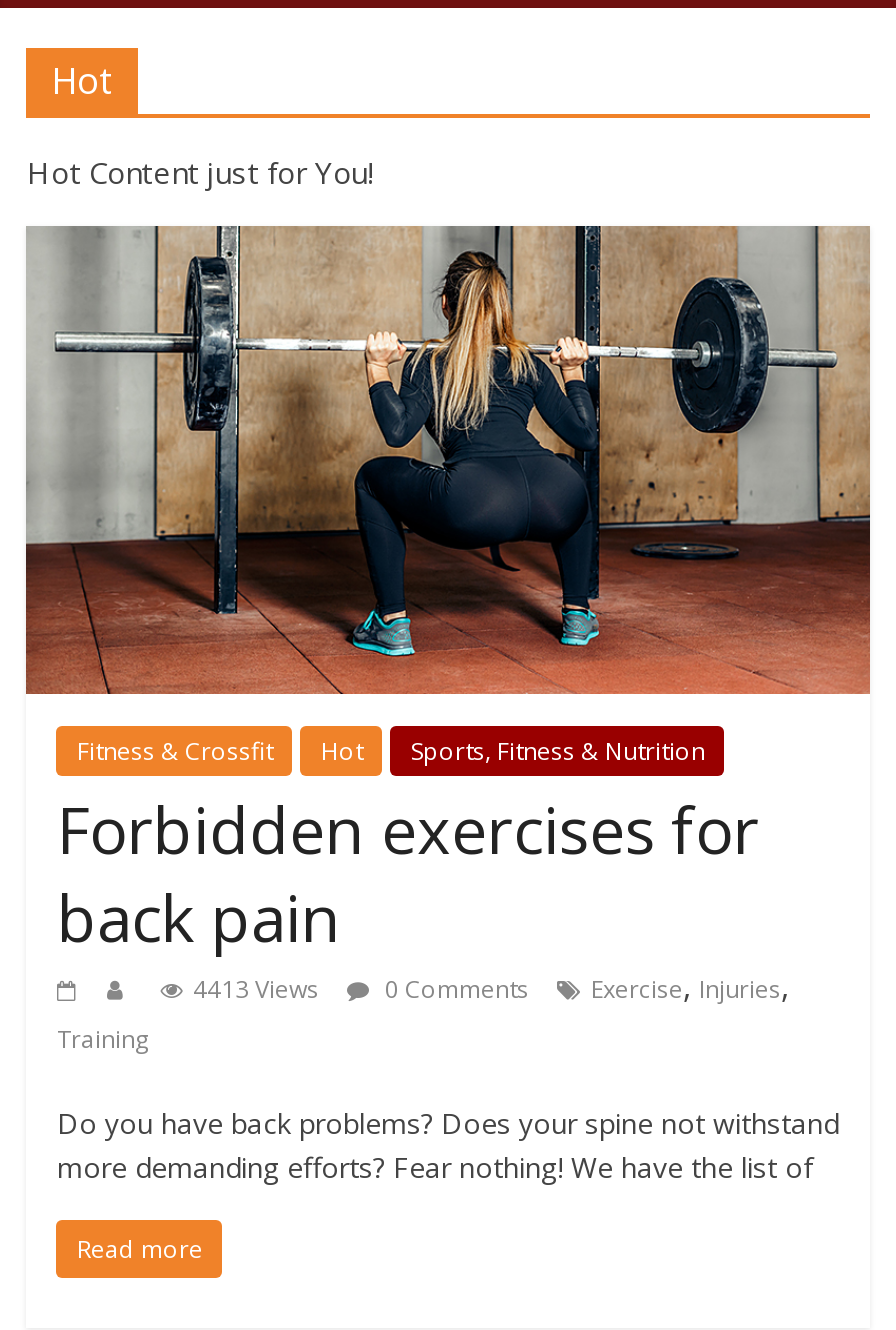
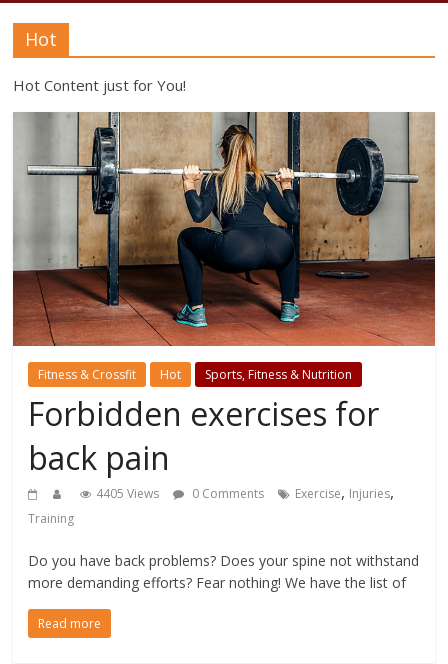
- 4413 Views 0 Comments Exercise, Injuries,
+ 4405 Views 0 Comments Exercise, Injuries,
